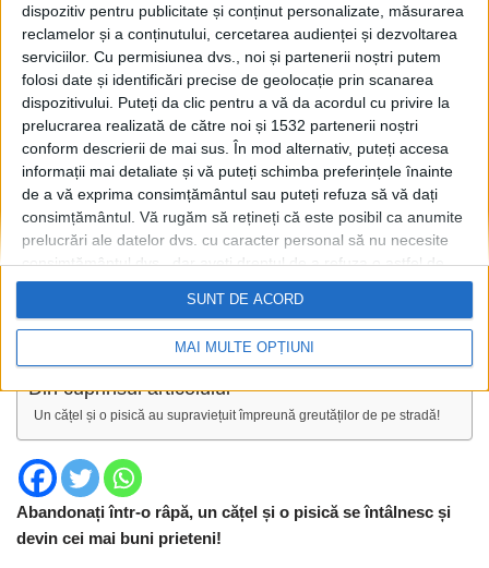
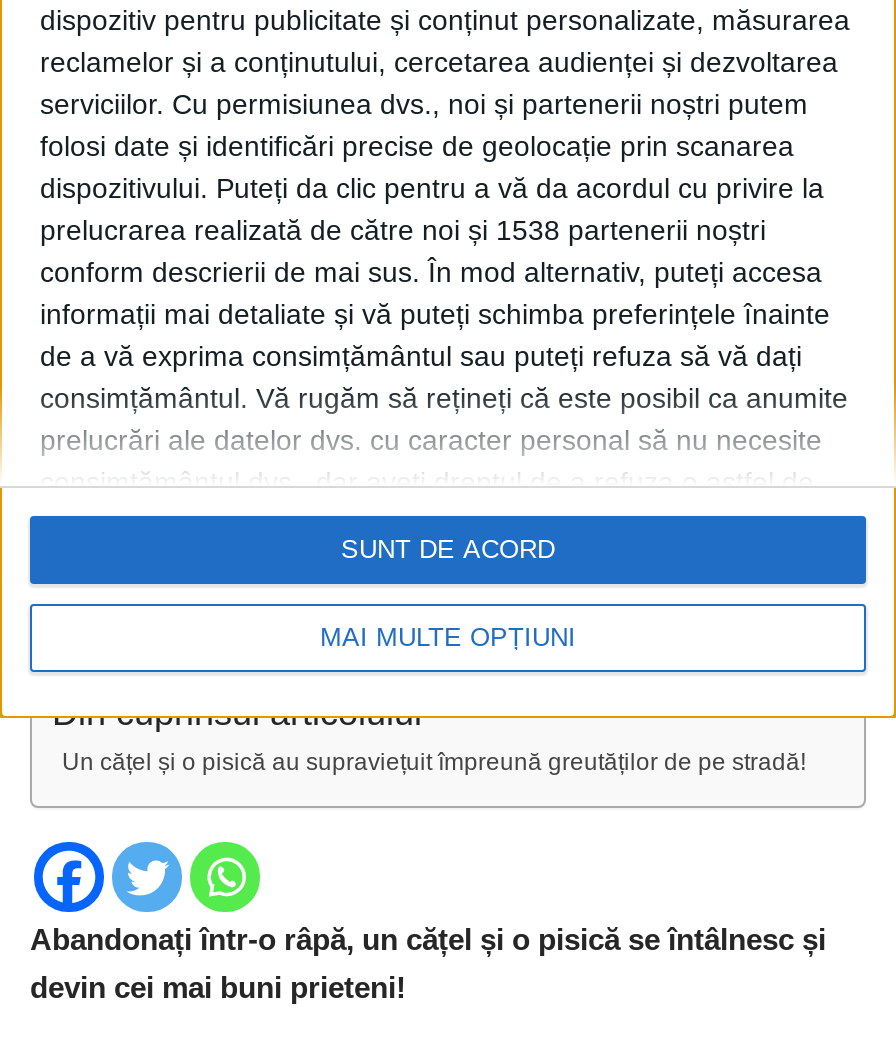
- prelucrarea realizată de către noi și 1532 partenerii noștri
+ prelucrarea realizată de către noi și 1538 partenerii noștri
